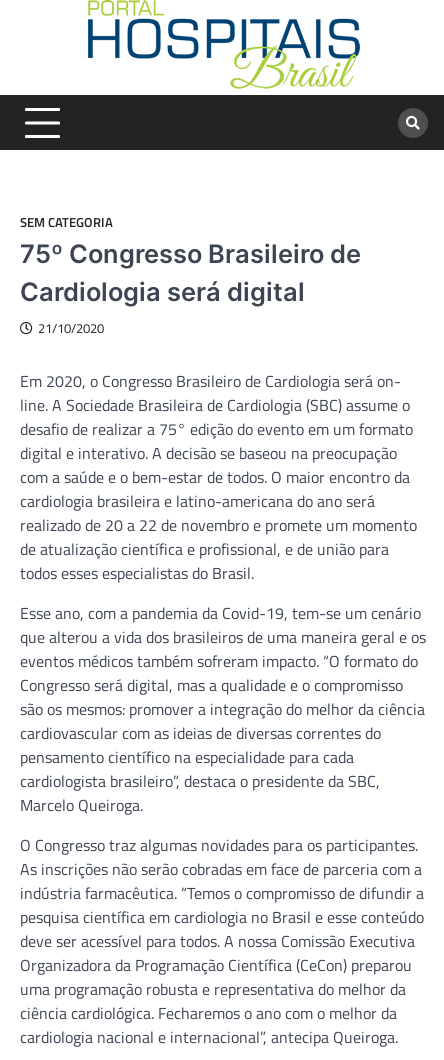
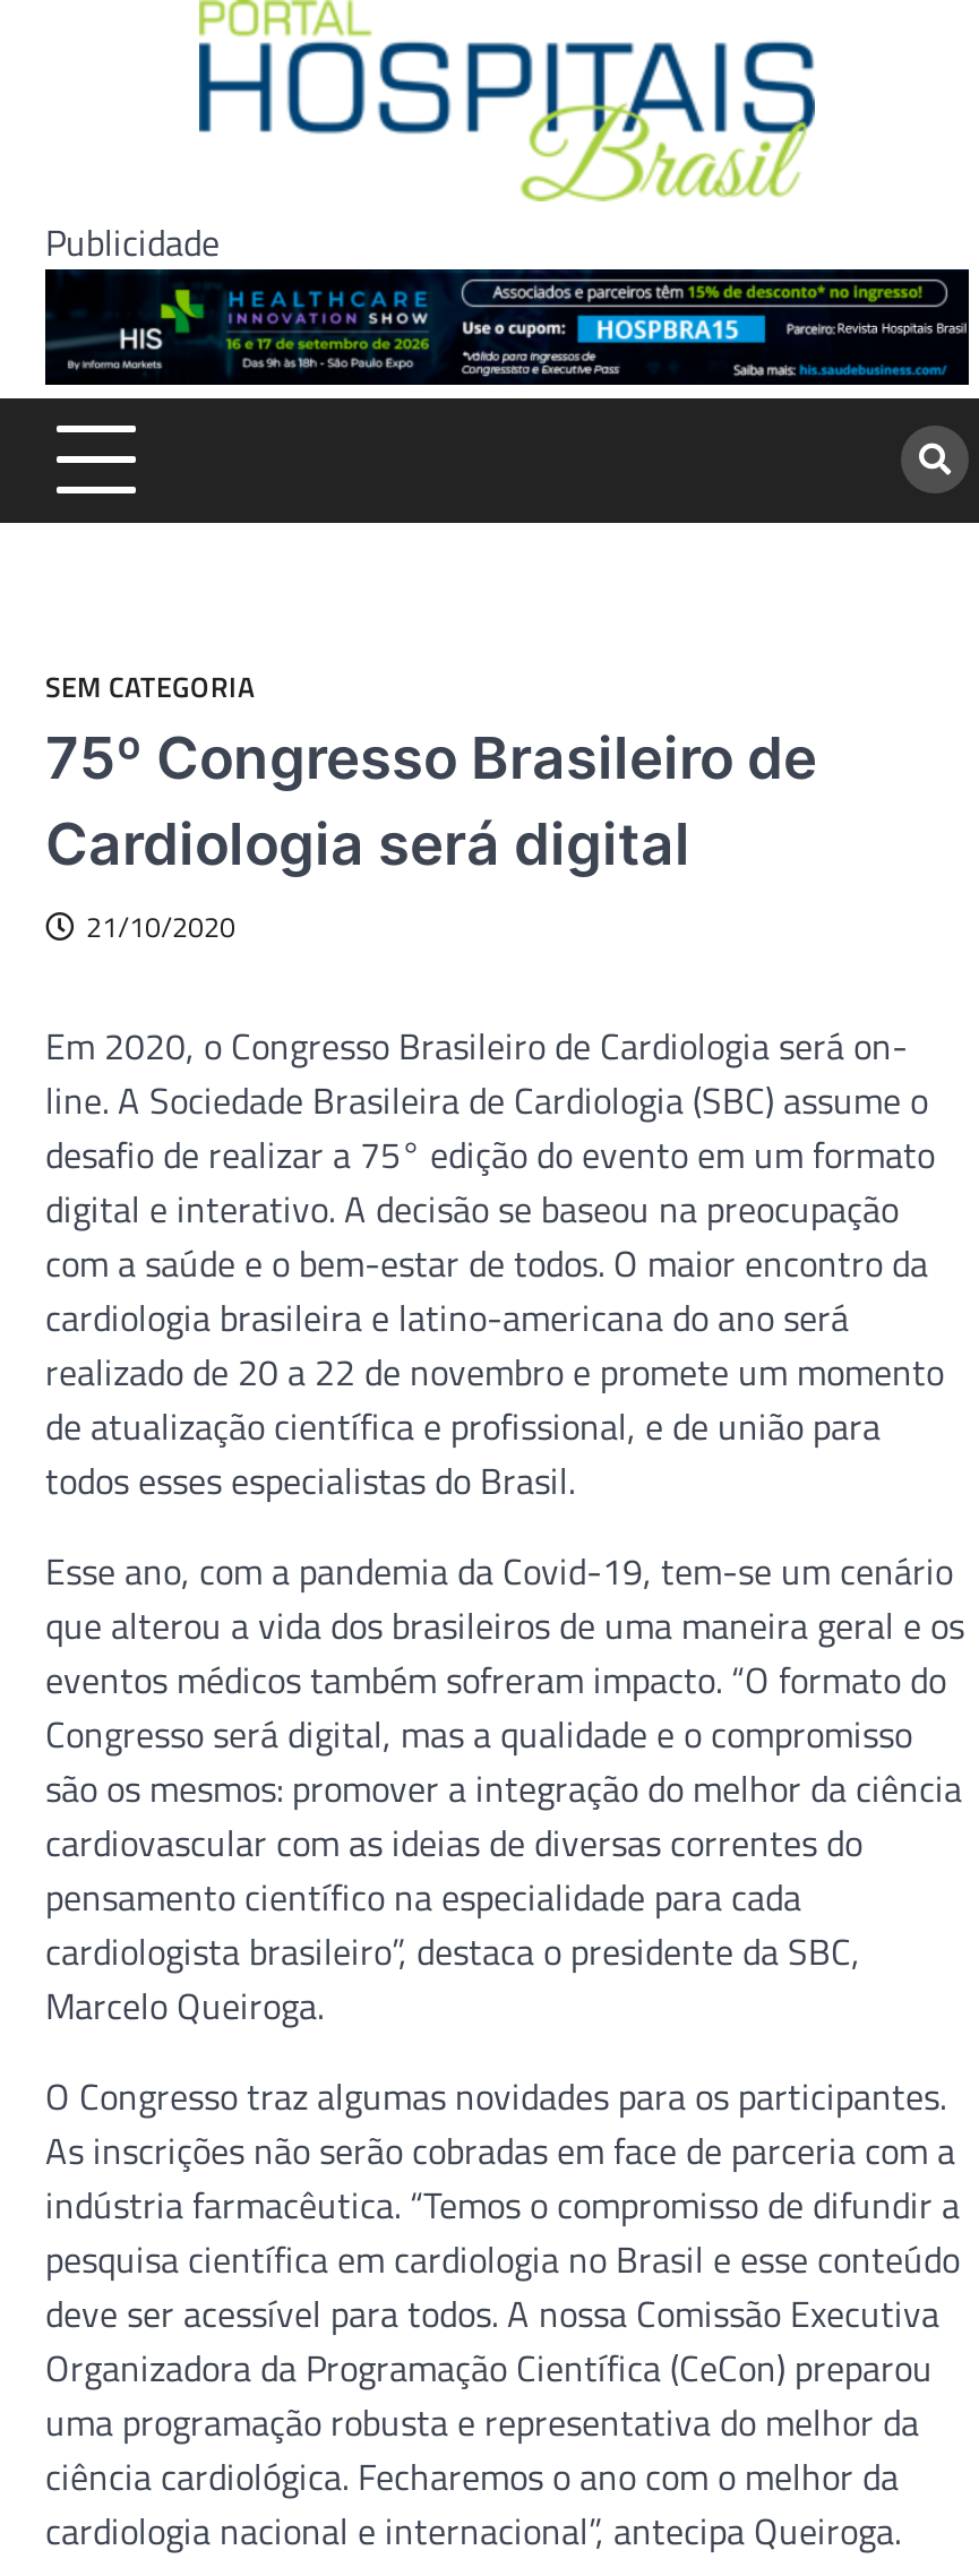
+ Publicidade
